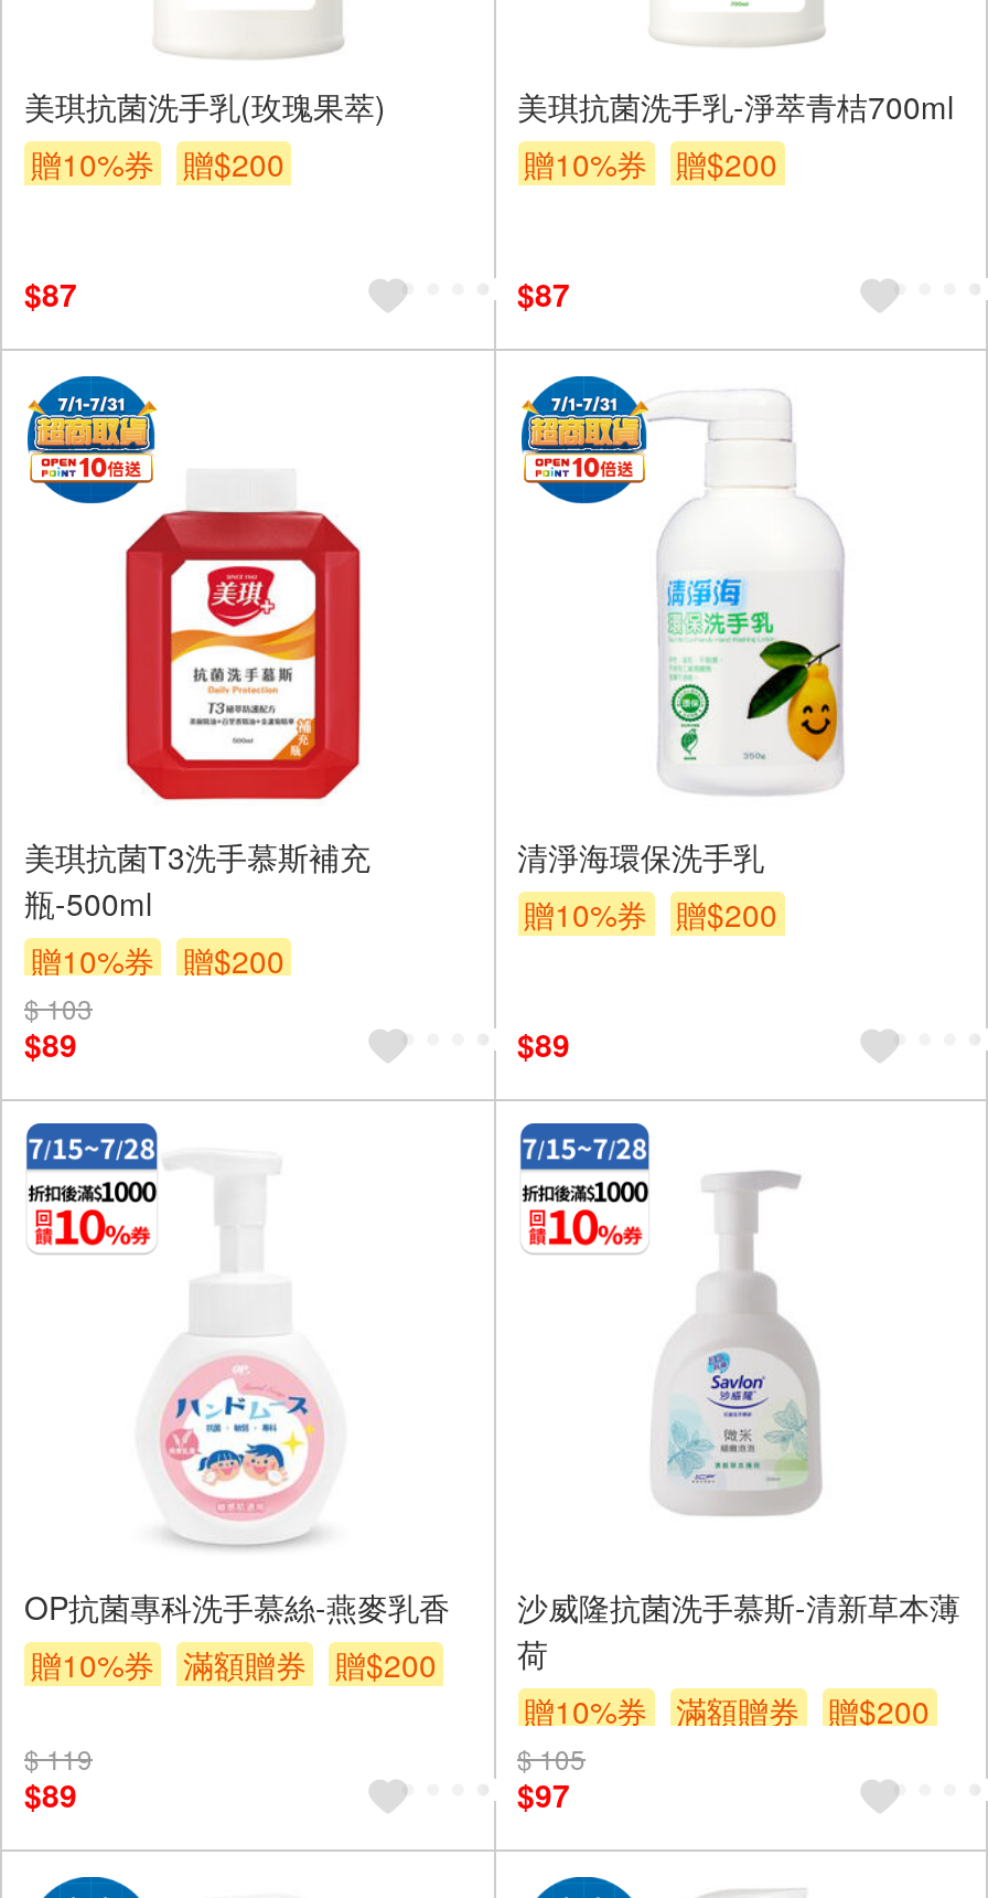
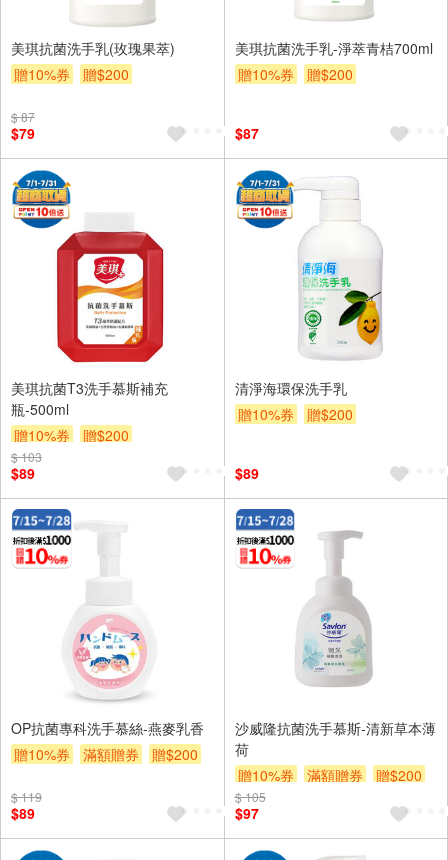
- $87
+ $ 87
+ $79
